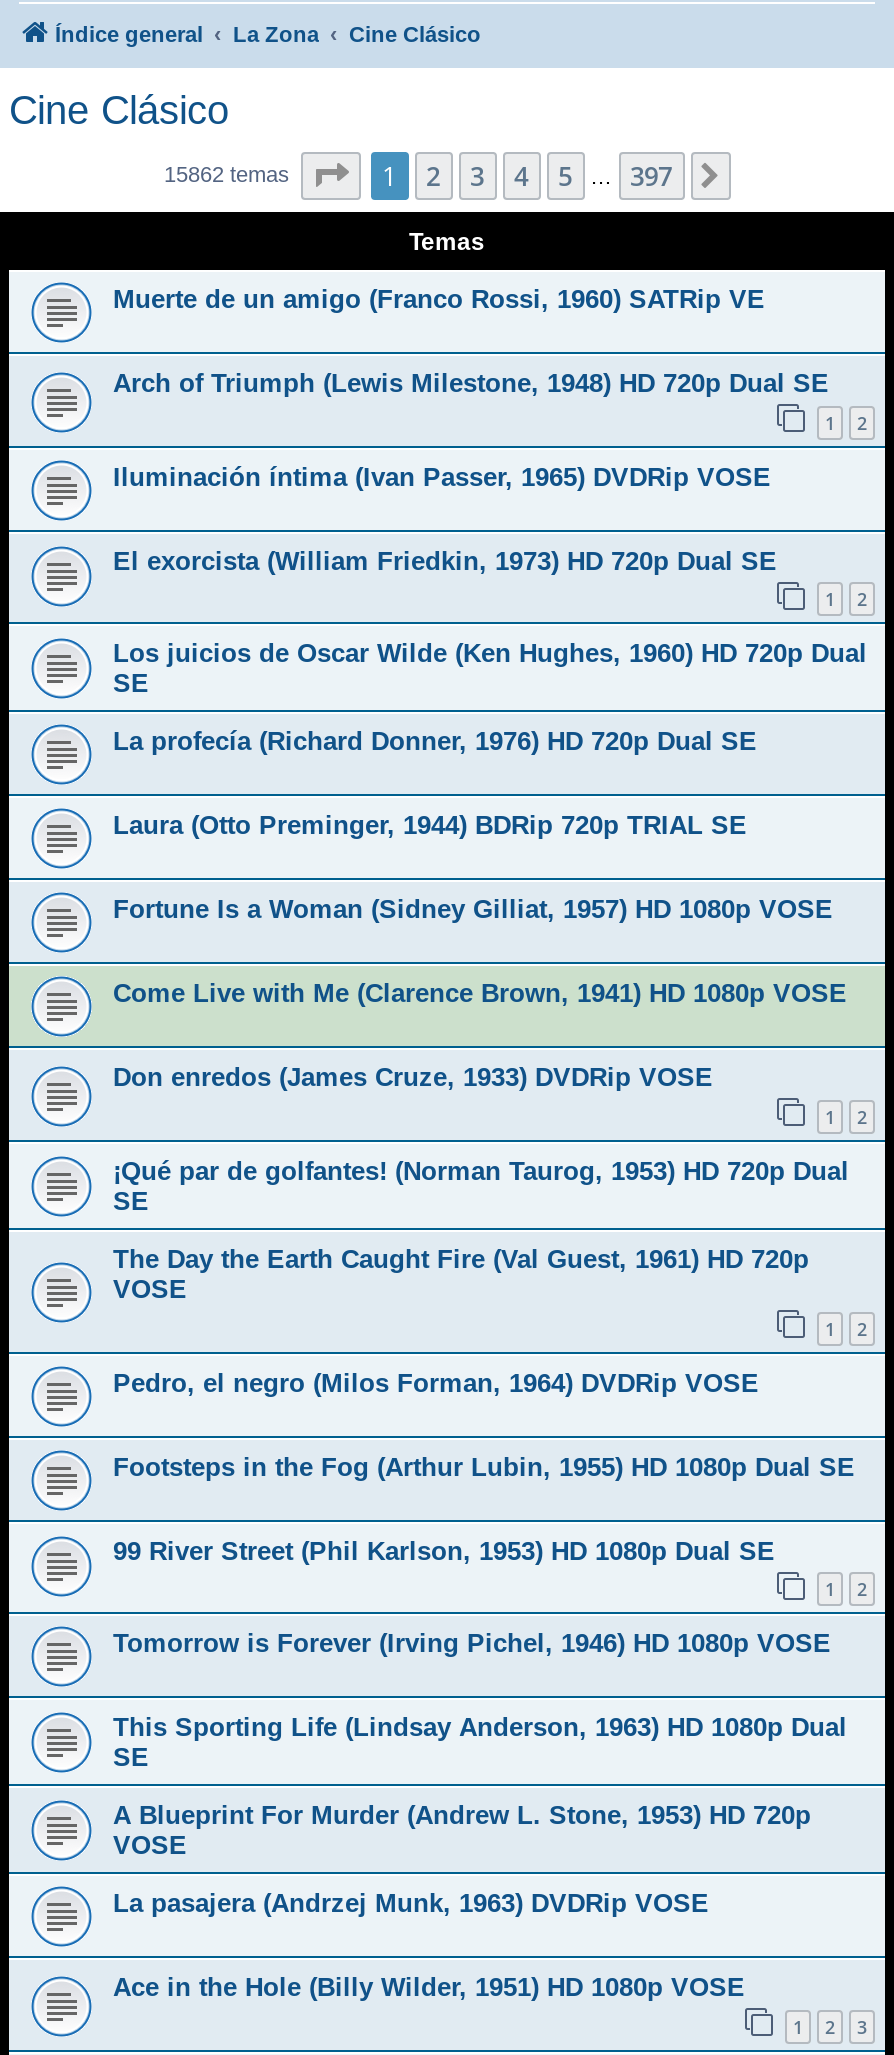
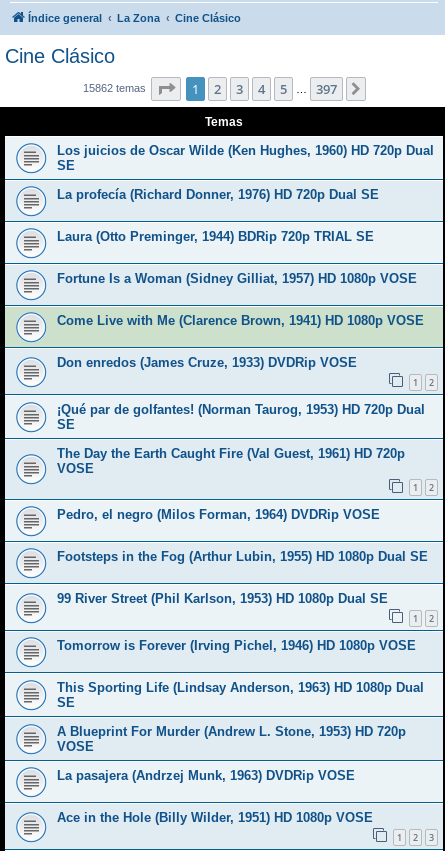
- [image]
- Muerte de un amigo (Franco Rossi, 1960) SATRip VE
- Arch of Triumph (Lewis Milestone, 1948) HD 720p Dual SE
- 1
- 2
- Iluminación íntima (Ivan Passer, 1965) DVDRip VOSE
- El exorcista (William Friedkin, 1973) HD 720p Dual SE
- 1
- 2
